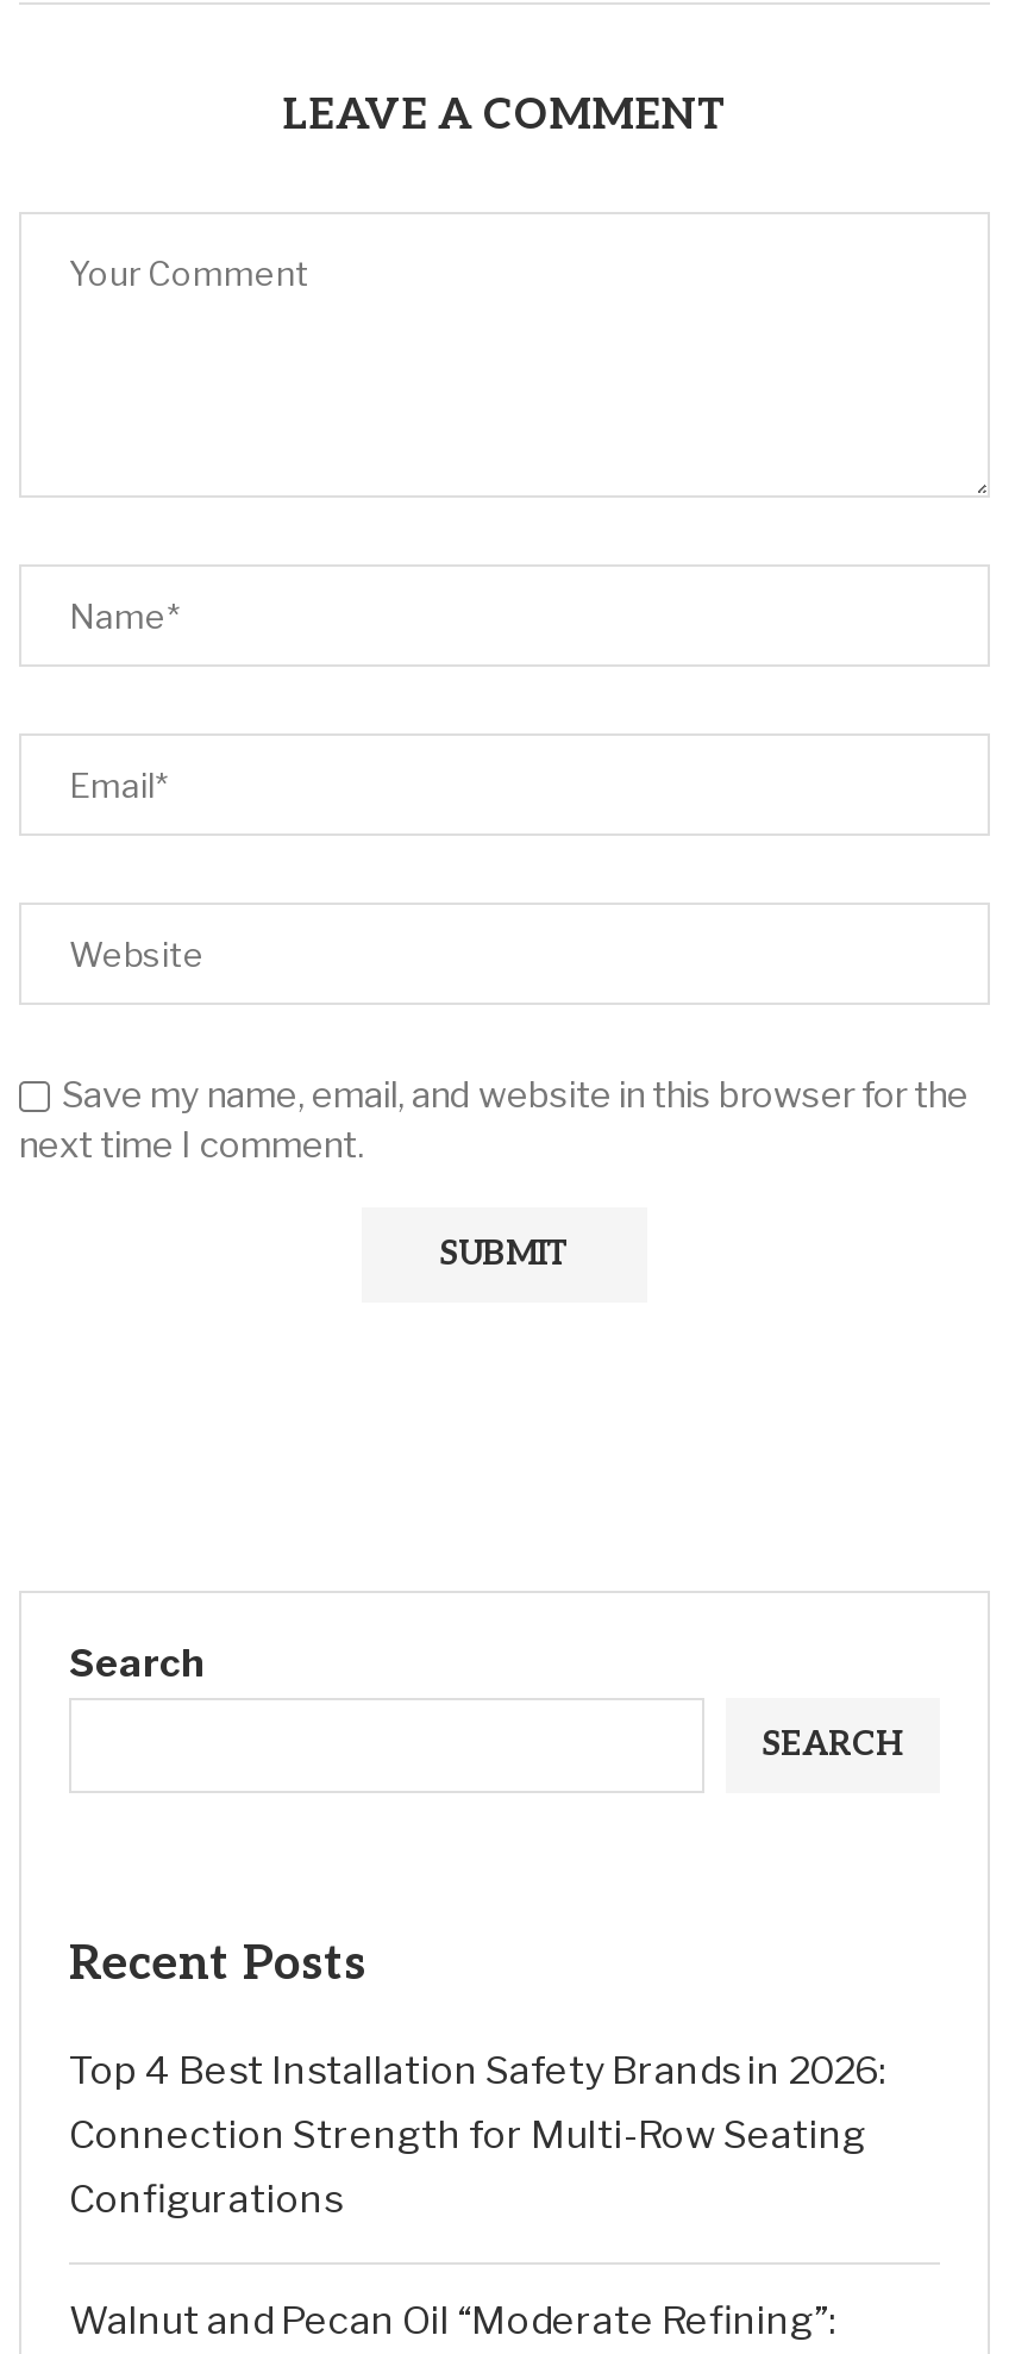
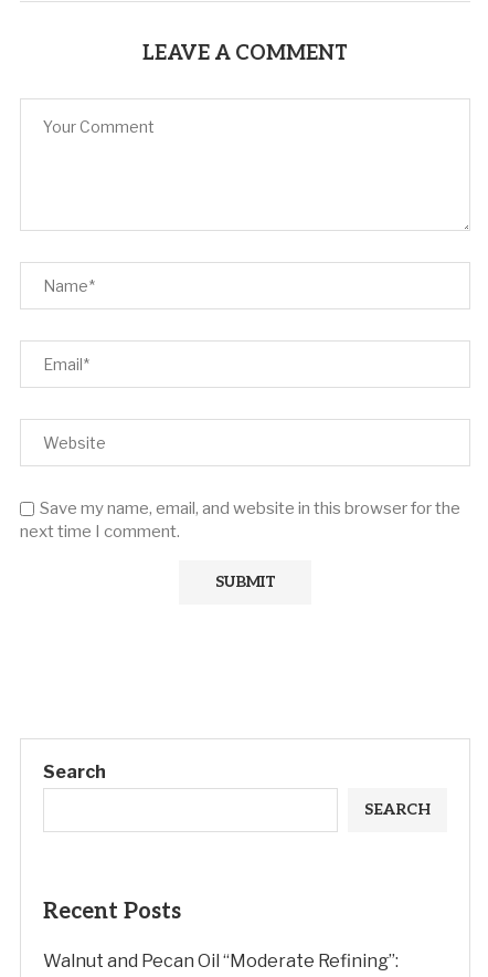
- Top 4 Best Installation Safety Brands in 2026:
- Connection Strength for Multi-Row Seating
- Configurations
